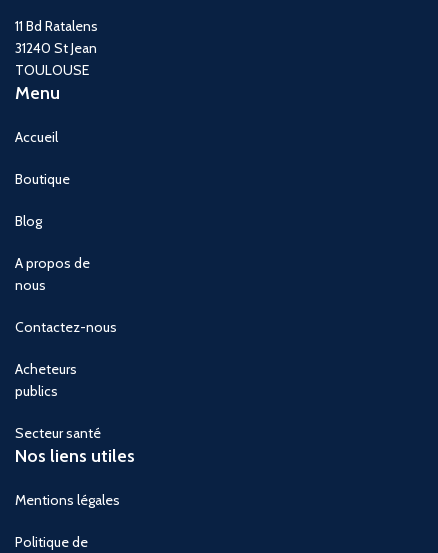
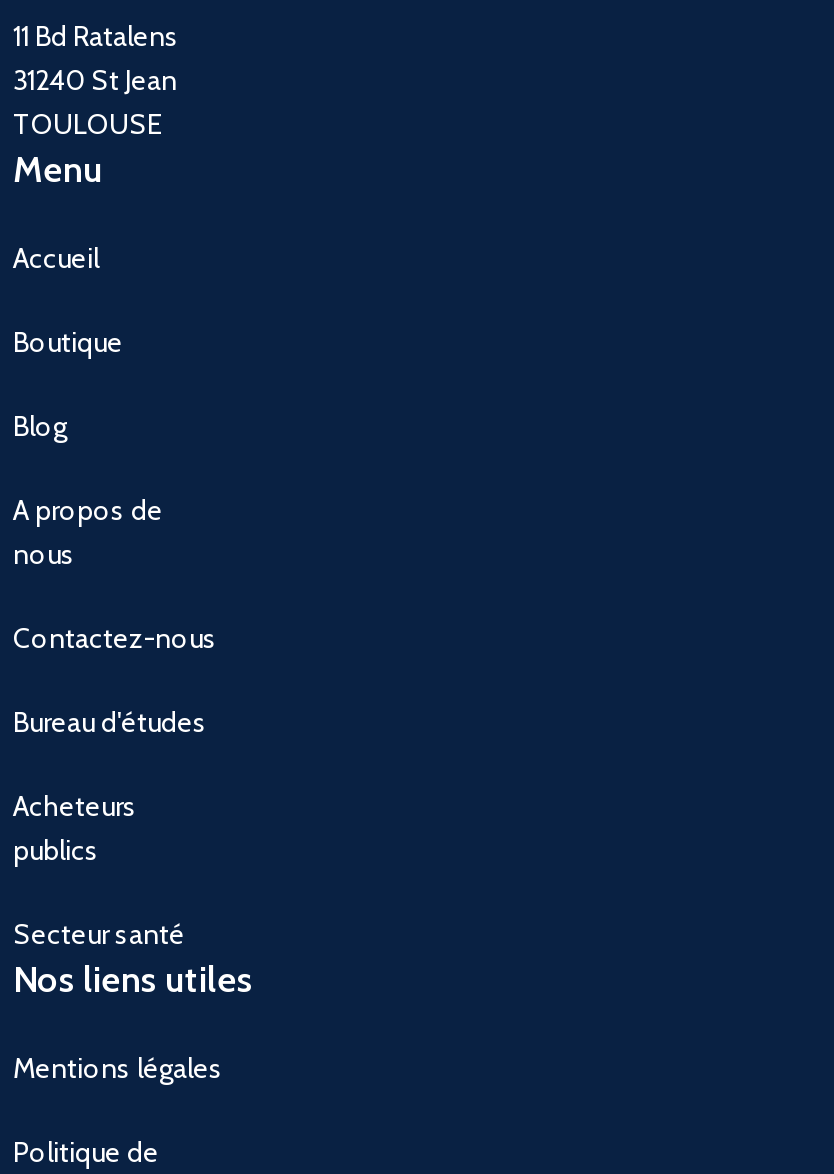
+ Bureau d'études
